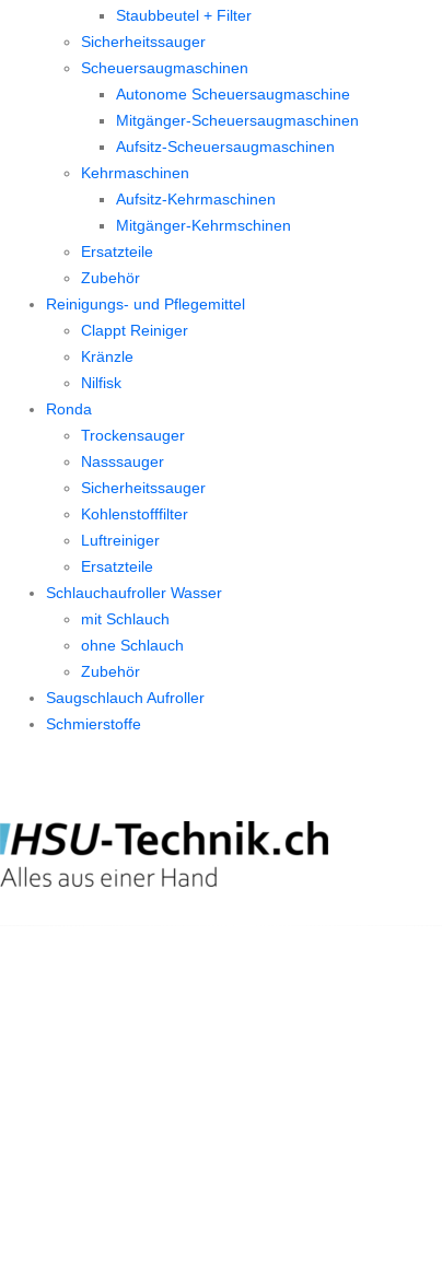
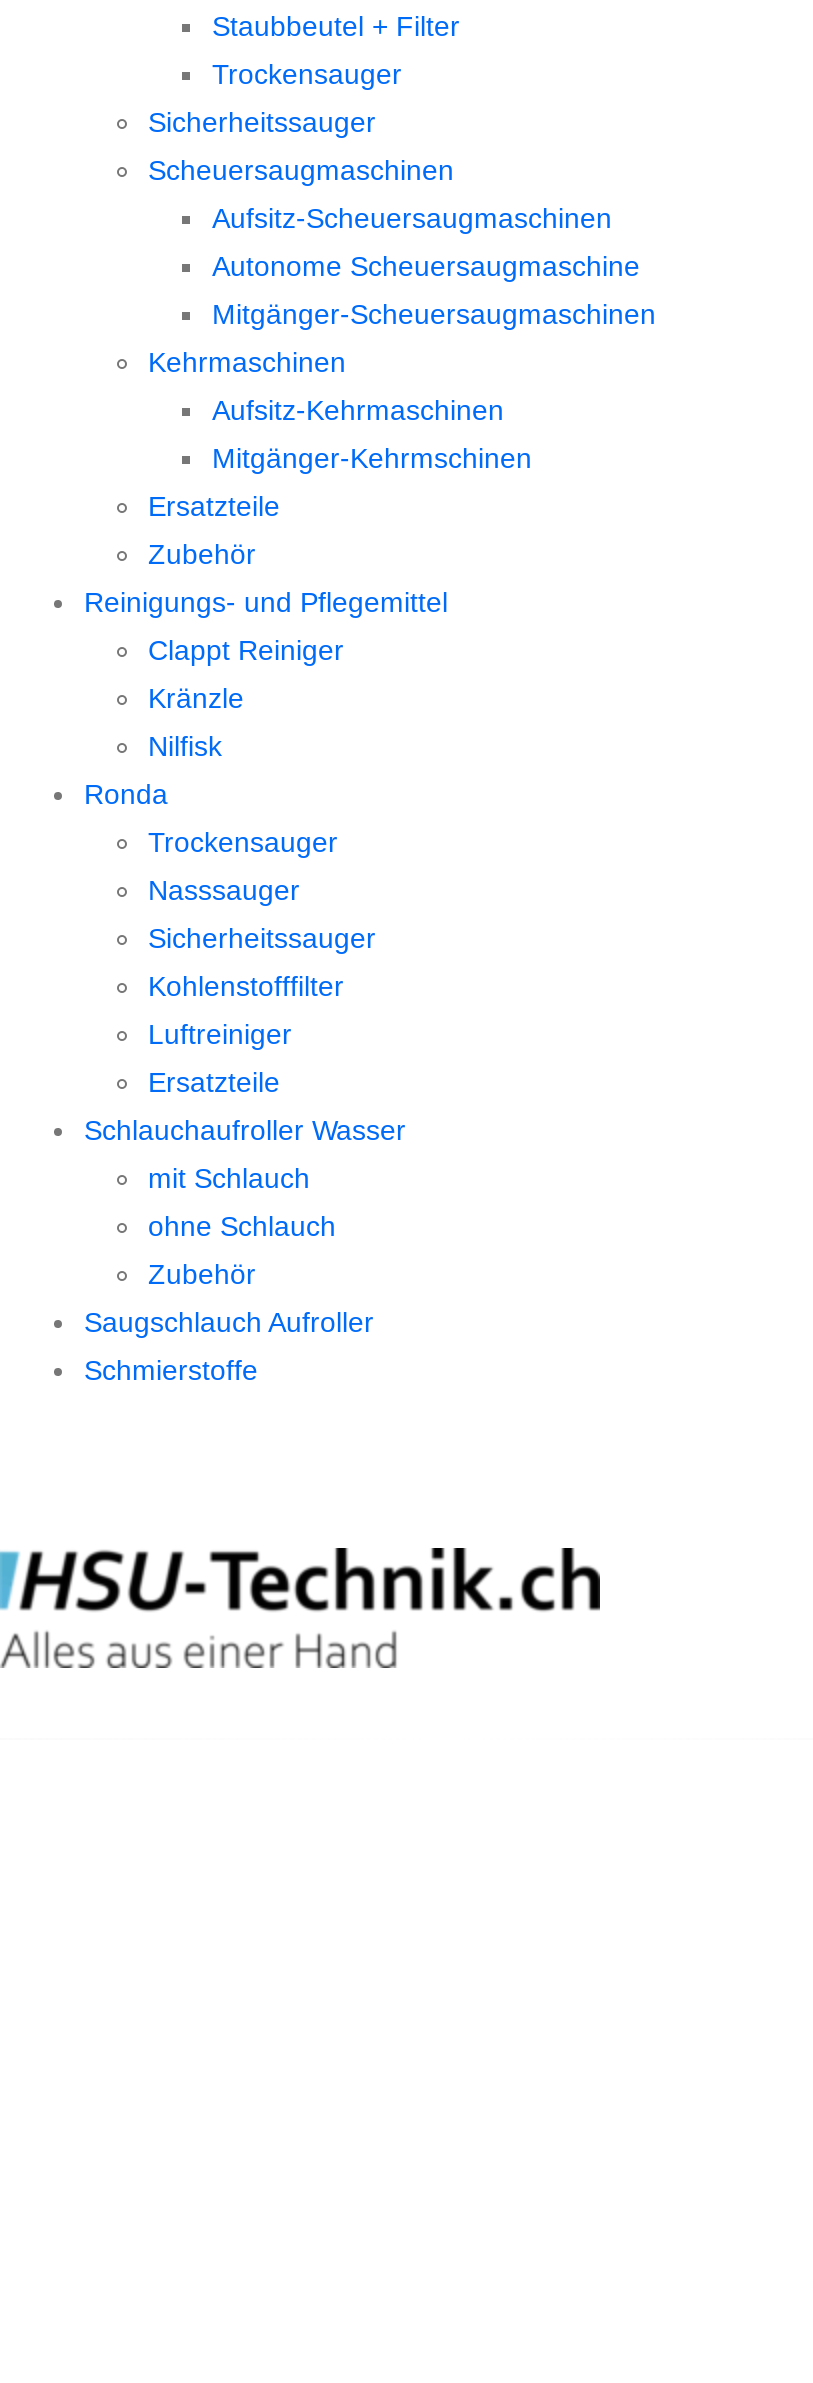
+ Trockensauger

moved down: Autonome Scheuersaugmaschine | Mitgänger-Scheuersaugmaschinen

moved up: Aufsitz-Scheuersaugmaschinen
